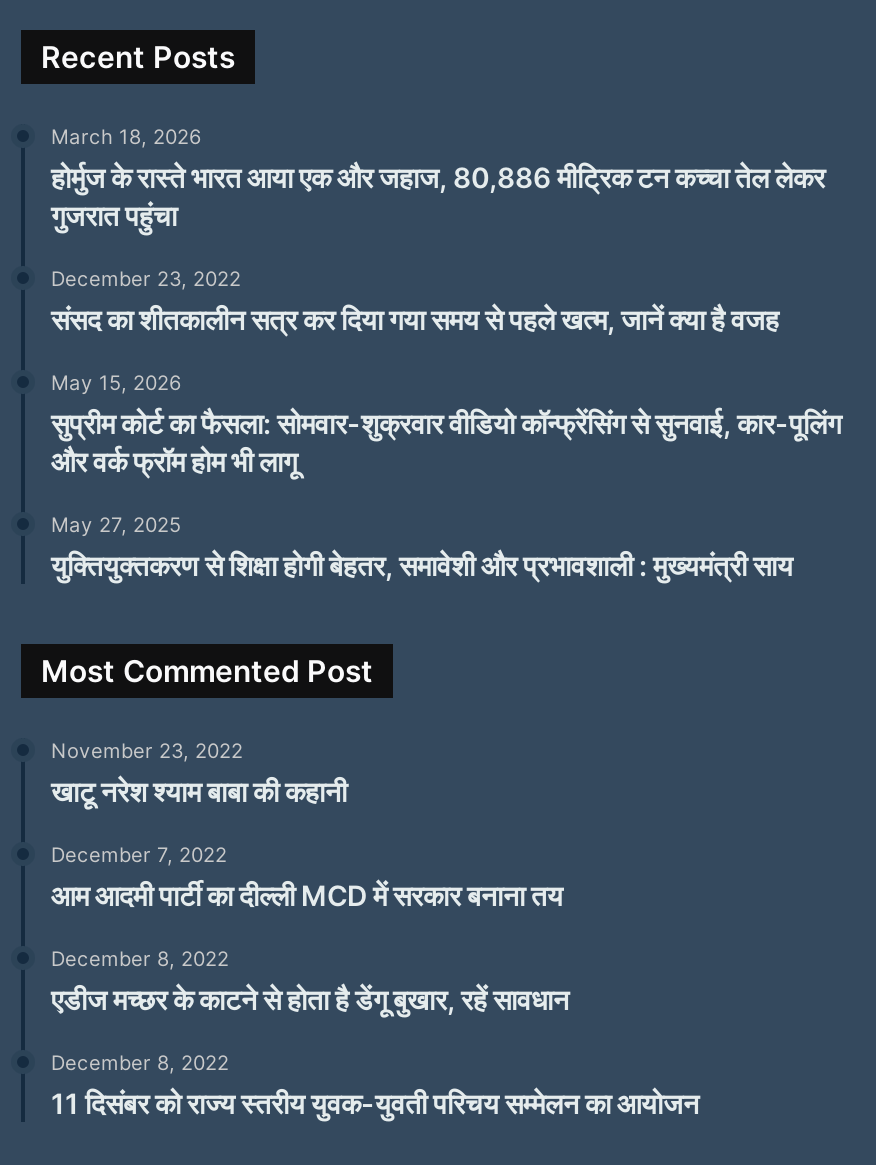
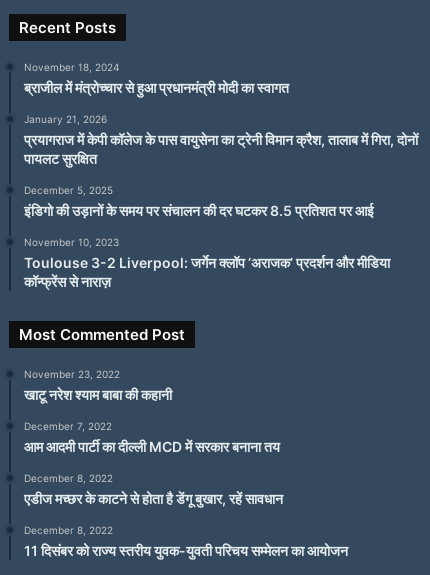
- March 18, 2026
- होर्मुज के रास्ते भारत आया एक और जहाज, 80,886 मीट्रिक टन कच्चा तेल लेकर
- गुजरात पहुंचा
+ November 18, 2024
+ ब्राजील में मंत्रोच्चार से हुआ प्रधानमंत्री मोदी का स्वागत

- December 23, 2022
- संसद का शीतकालीन सत्र कर दिया गया समय से पहले खत्म, जानें क्या है वजह
+ January 21, 2026
+ प्रयागराज में केपी कॉलेज के पास वायुसेना का ट्रेनी विमान क्रैश, तालाब में गिरा, दोनों
+ पायलट सुरक्षित

- May 15, 2026
- सुप्रीम कोर्ट का फैसला: सोमवार-शुक्रवार वीडियो कॉन्फ्रेंसिंग से सुनवाई, कार-पूलिंग
- और वर्क फ्रॉम होम भी लागू
+ December 5, 2025
+ इंडिगो की उड़ानों के समय पर संचालन की दर घटकर 8.5 प्रतिशत पर आई

- May 27, 2025
- युक्तियुक्तकरण से शिक्षा होगी बेहतर, समावेशी और प्रभावशाली : मुख्यमंत्री साय
+ November 10, 2023
+ Toulouse 3-2 Liverpool: जर्गेन क्लॉप ‘अराजक’ प्रदर्शन और मीडिया
+ कॉन्फ्रेंस से नाराज़
